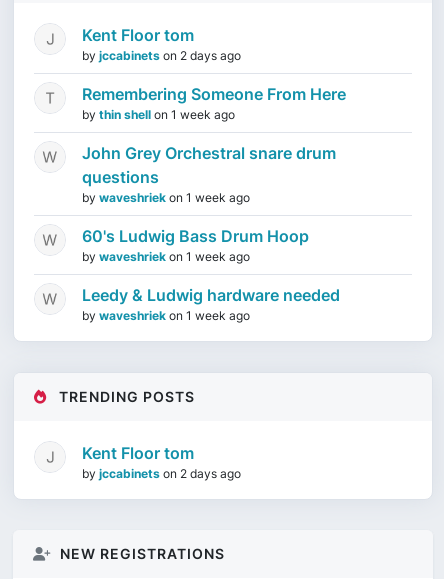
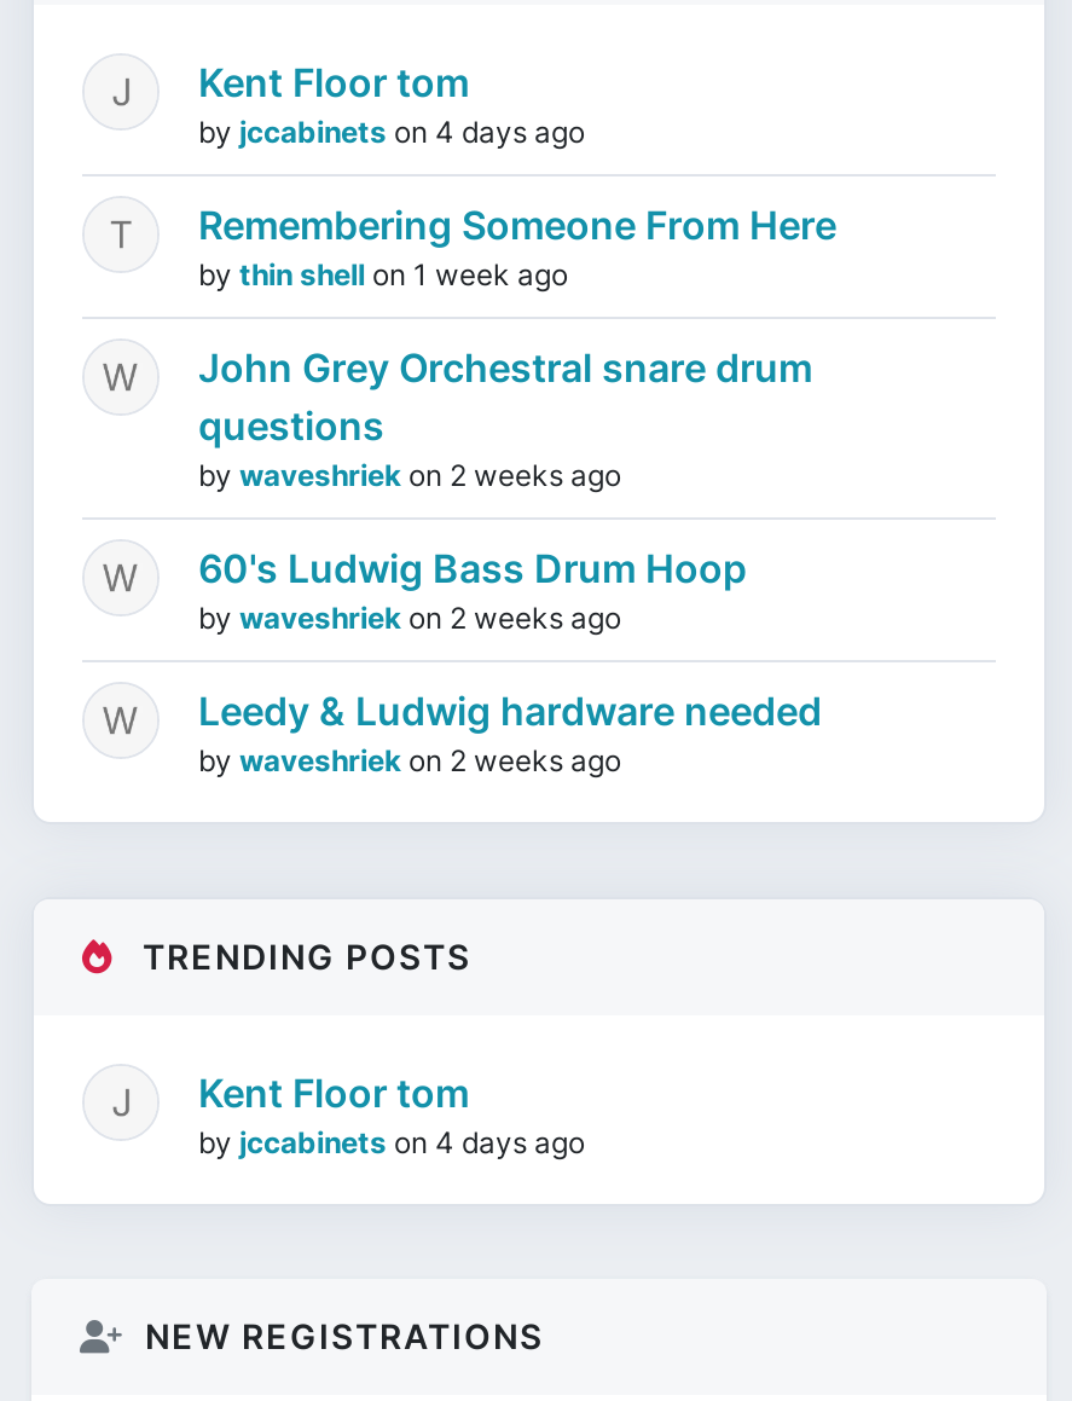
- by jccabinets on 2 days ago
+ by jccabinets on 4 days ago

- by waveshriek on 1 week ago
+ by waveshriek on 2 weeks ago

- by waveshriek on 1 week ago
+ by waveshriek on 2 weeks ago

- by waveshriek on 1 week ago
+ by waveshriek on 2 weeks ago

- by jccabinets on 2 days ago
+ by jccabinets on 4 days ago
